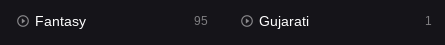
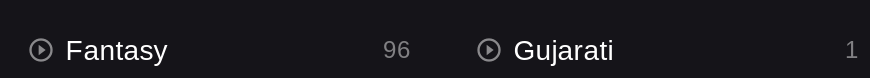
- 95
+ 96
